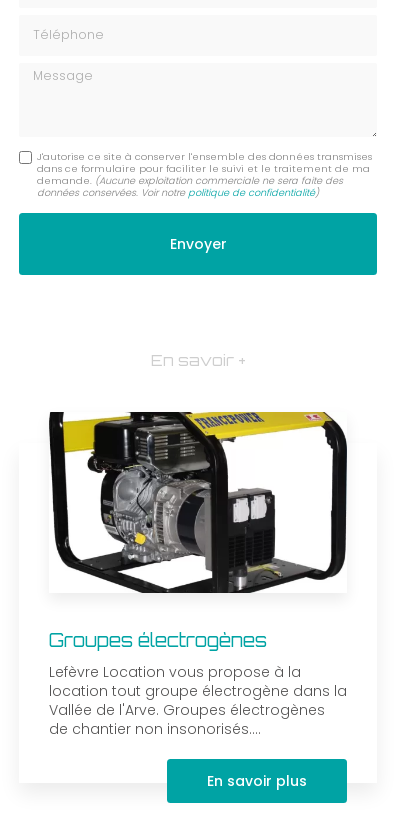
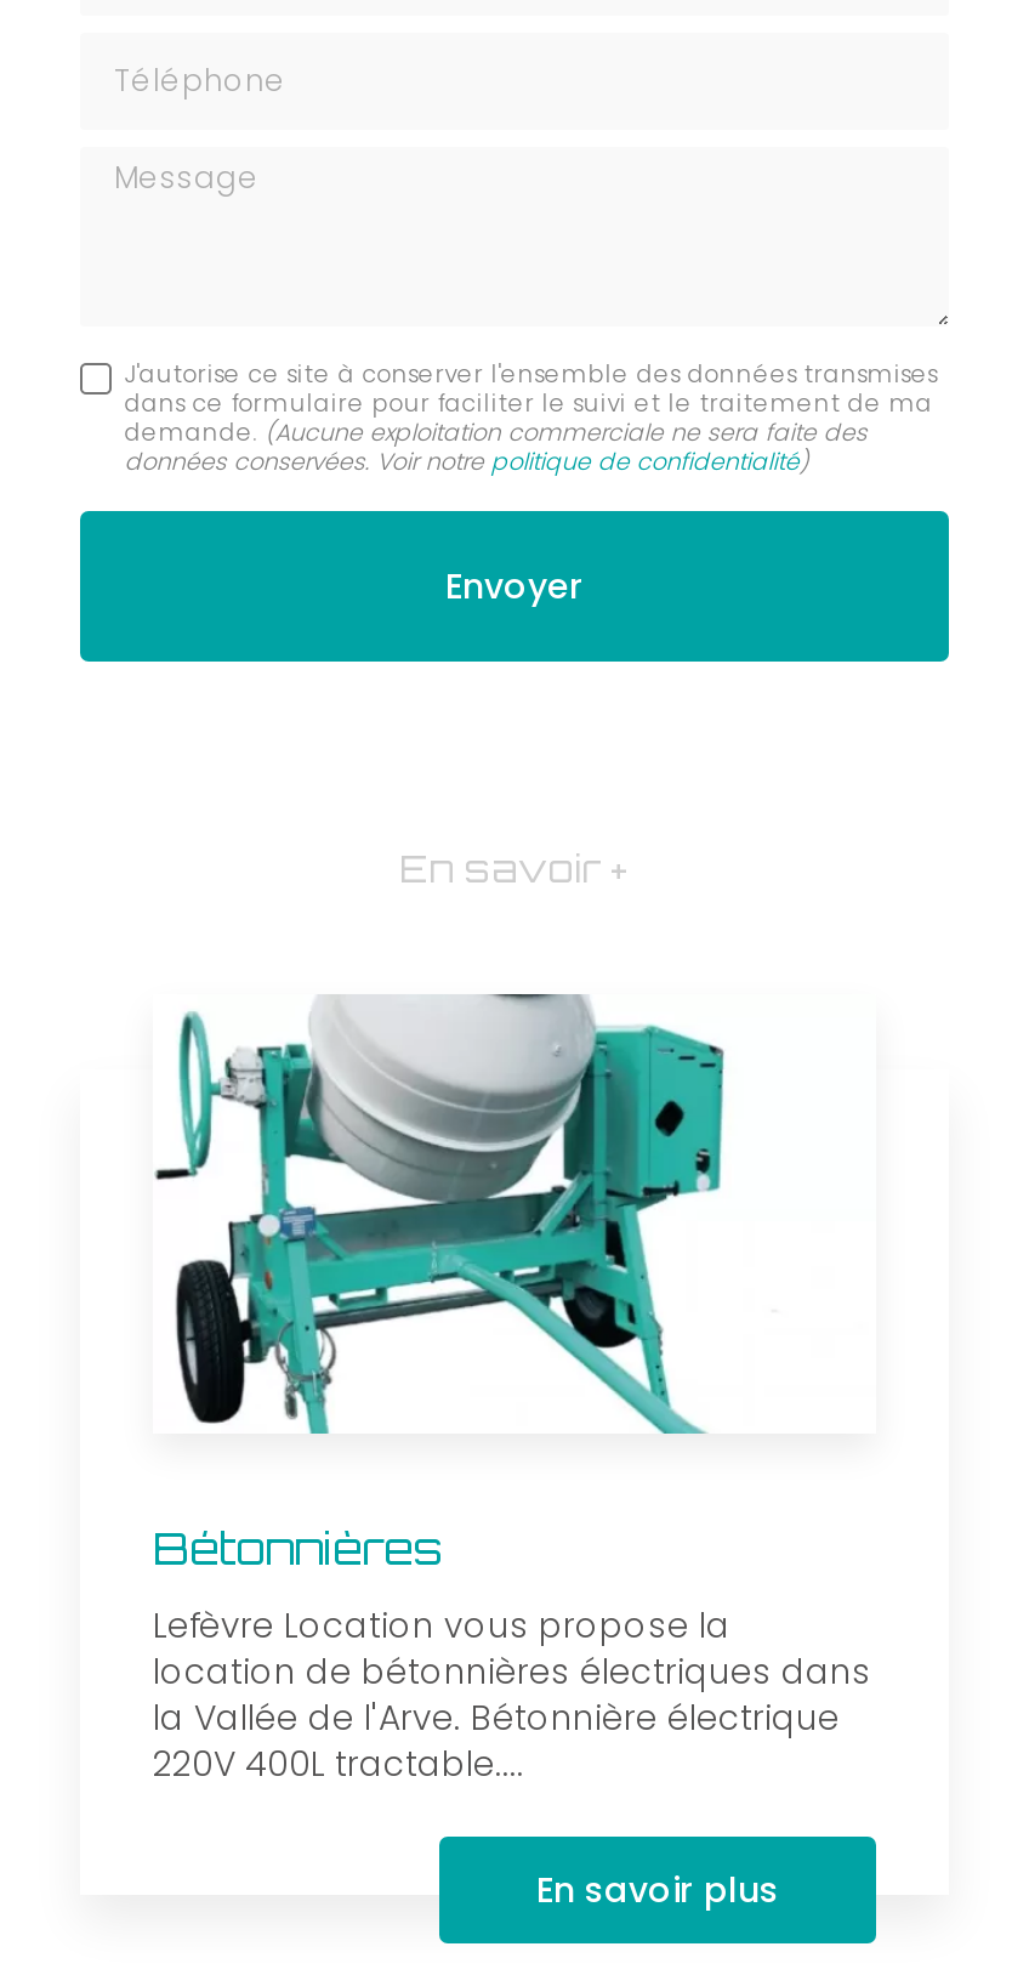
- [image]
- Groupes électrogènes
+ [image]
+ Bétonnières

- Lefèvre Location vous propose à la
- location tout groupe électrogène dans la
- Vallée de l'Arve. Groupes électrogènes
- de chantier non insonorisés....
+ Lefèvre Location vous propose la
+ location de bétonnières électriques dans
+ la Vallée de l'Arve. Bétonnière électrique
+ 220V 400L tractable....
